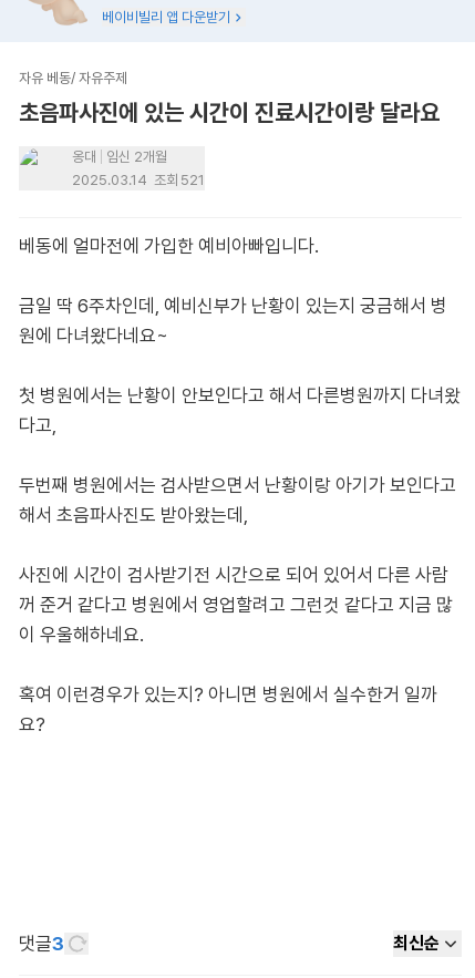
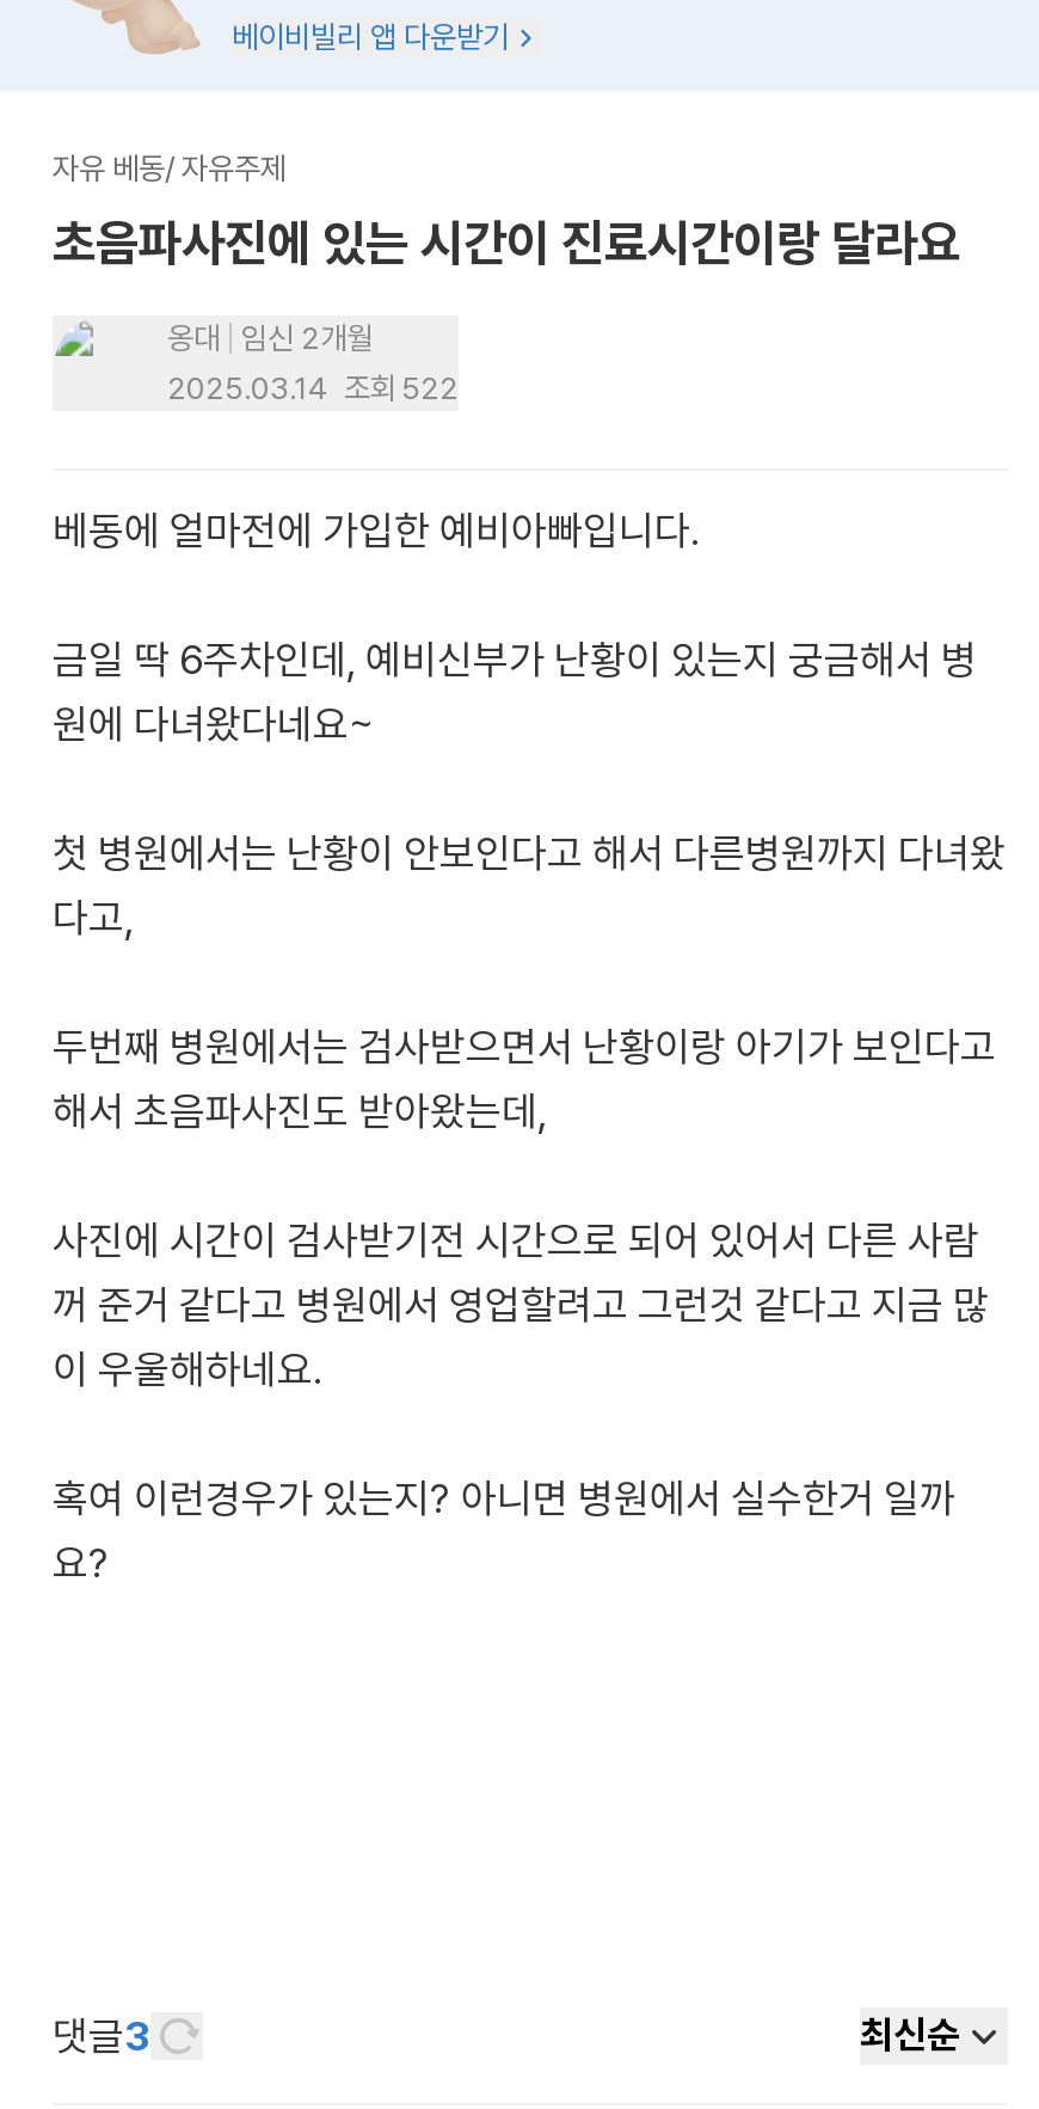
- 2025.03.14 조회 521
+ 2025.03.14 조회 522
